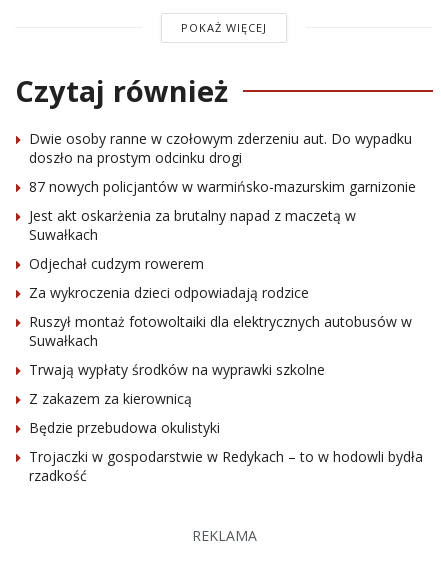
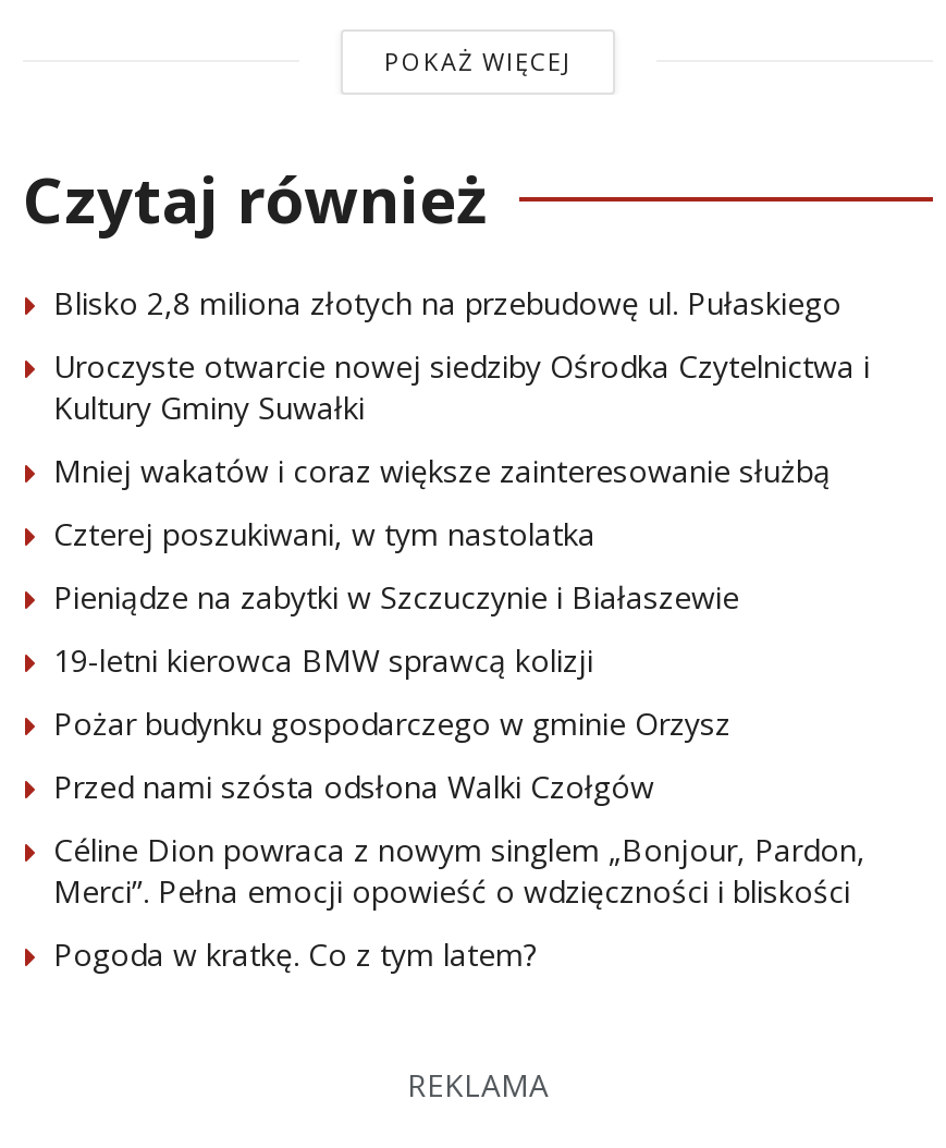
- Dwie osoby ranne w czołowym zderzeniu aut. Do wypadku
- doszło na prostym odcinku drogi
+ Blisko 2,8 miliona złotych na przebudowę ul. Pułaskiego

- 87 nowych policjantów w warmińsko-mazurskim garnizonie
+ Uroczyste otwarcie nowej siedziby Ośrodka Czytelnictwa i
+ Kultury Gminy Suwałki

- Jest akt oskarżenia za brutalny napad z maczetą w
- Suwałkach
+ Mniej wakatów i coraz większe zainteresowanie służbą

- Odjechał cudzym rowerem
+ Czterej poszukiwani, w tym nastolatka

- Za wykroczenia dzieci odpowiadają rodzice
+ Pieniądze na zabytki w Szczuczynie i Białaszewie

- Ruszył montaż fotowoltaiki dla elektrycznych autobusów w
- Suwałkach
+ 19-letni kierowca BMW sprawcą kolizji

- Trwają wypłaty środków na wyprawki szkolne
+ Pożar budynku gospodarczego w gminie Orzysz

- Z zakazem za kierownicą
+ Przed nami szósta odsłona Walki Czołgów

- Będzie przebudowa okulistyki
+ Céline Dion powraca z nowym singlem „Bonjour, Pardon,
+ Merci”. Pełna emocji opowieść o wdzięczności i bliskości

- Trojaczki w gospodarstwie w Redykach – to w hodowli bydła
- rzadkość
+ Pogoda w kratkę. Co z tym latem?
